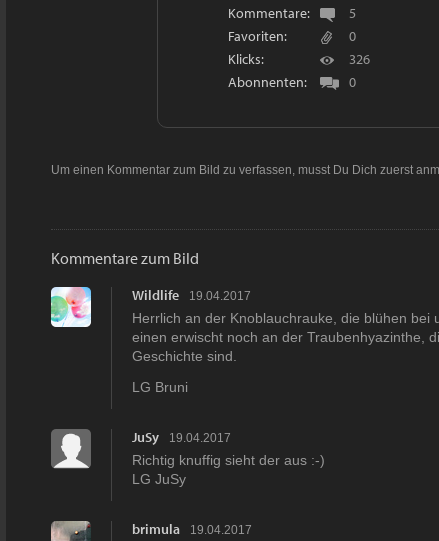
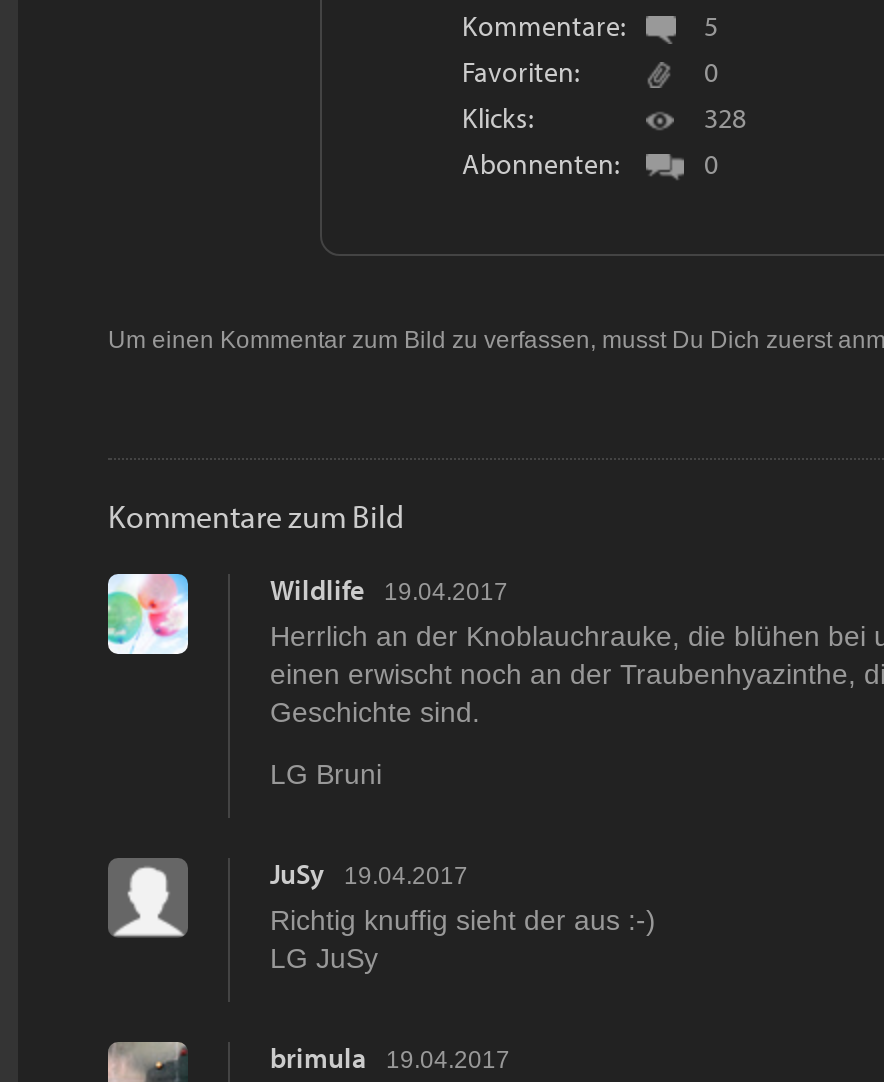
- 326
+ 328
